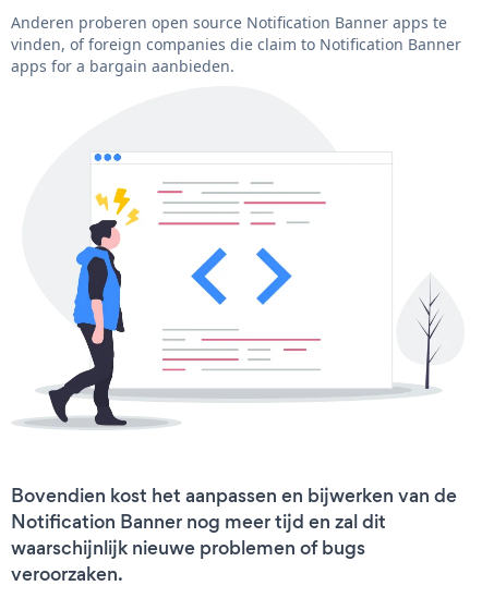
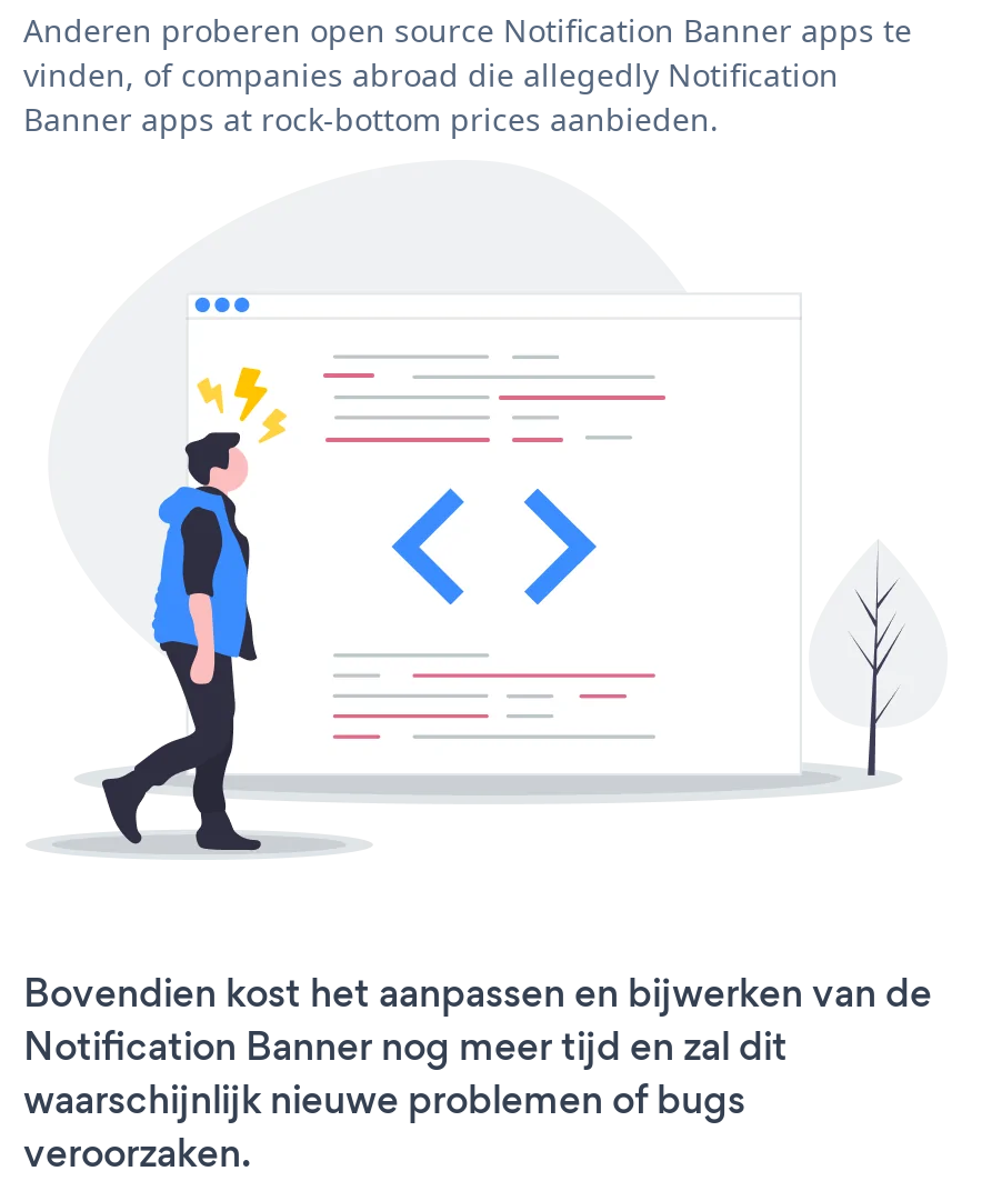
- vinden, of foreign companies die claim to Notification Banner
- apps for a bargain aanbieden.
+ vinden, of companies abroad die allegedly Notification
+ Banner apps at rock-bottom prices aanbieden.
